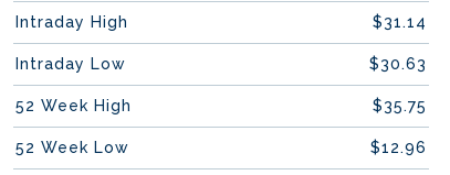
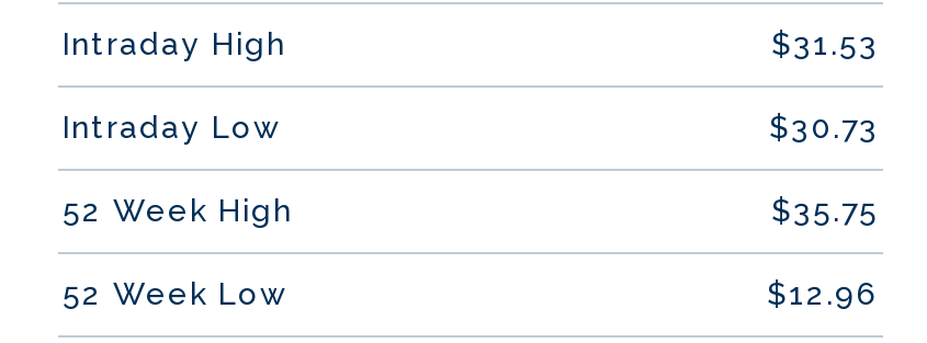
- 31.14
+ 31.53

- 30.63
+ 30.73
